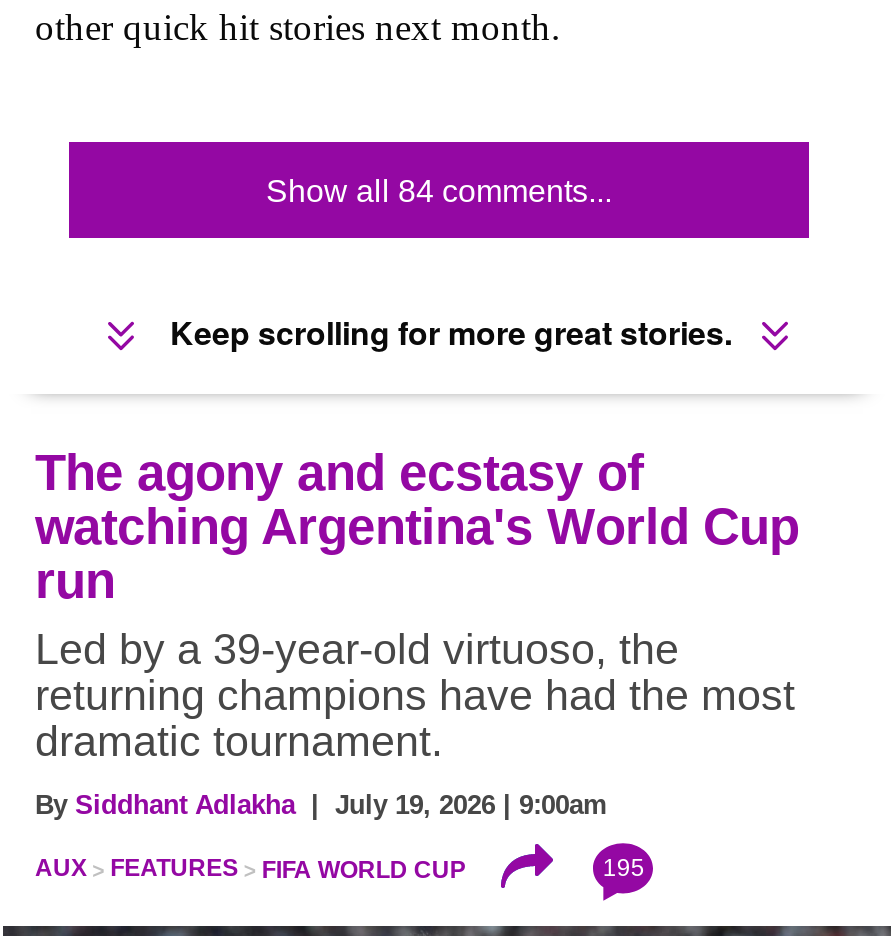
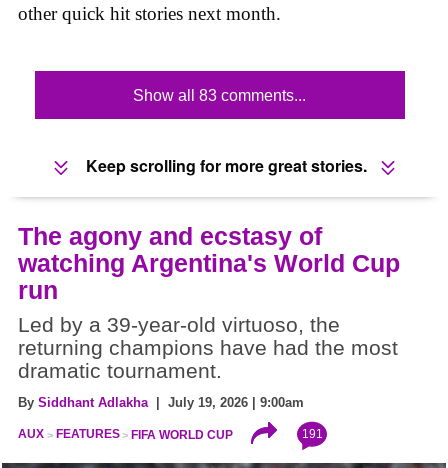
- Show all 84 comments...
+ Show all 83 comments...

- 195
+ 191
